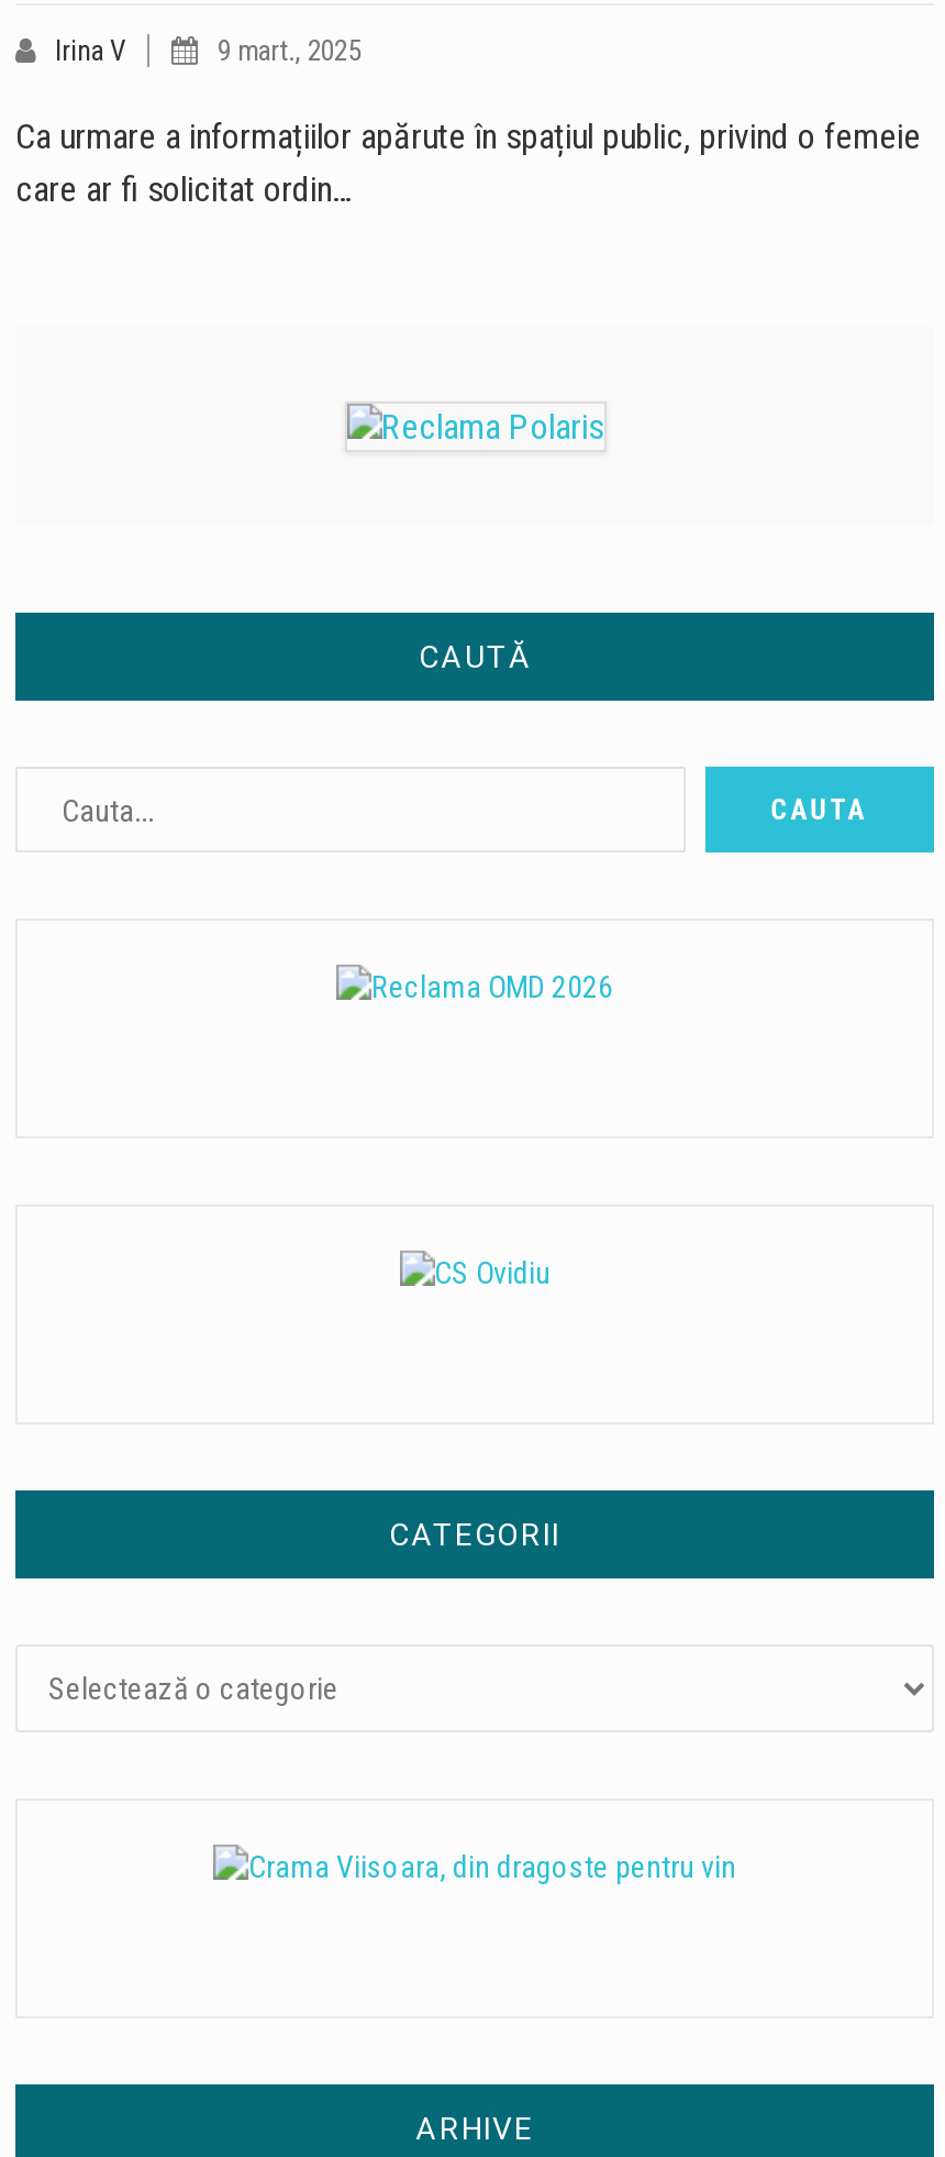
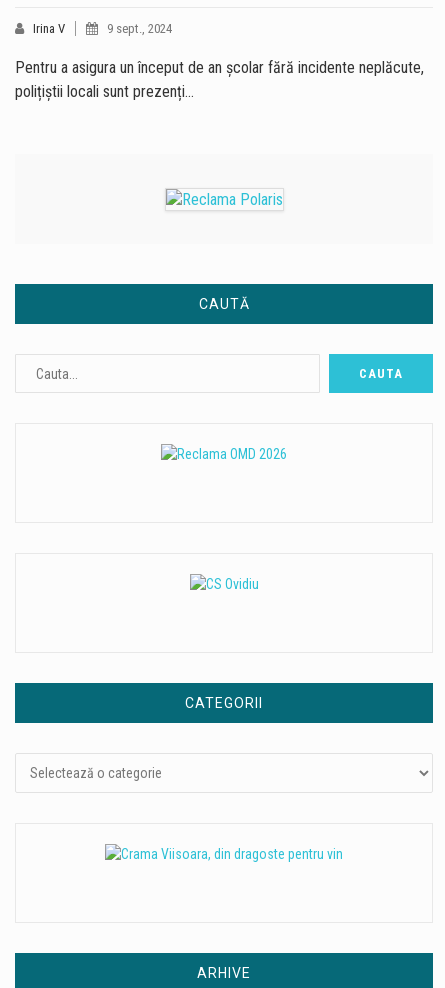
- 9 mart., 2025
+ 9 sept., 2024

- Ca urmare a informațiilor apărute în spațiul public, privind o femeie
- care ar fi solicitat ordin…
+ Pentru a asigura un început de an școlar fără incidente neplăcute,
+ polițiștii locali sunt prezenți…
